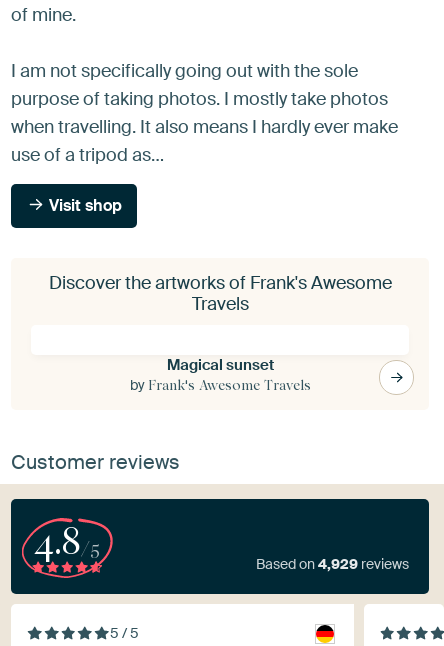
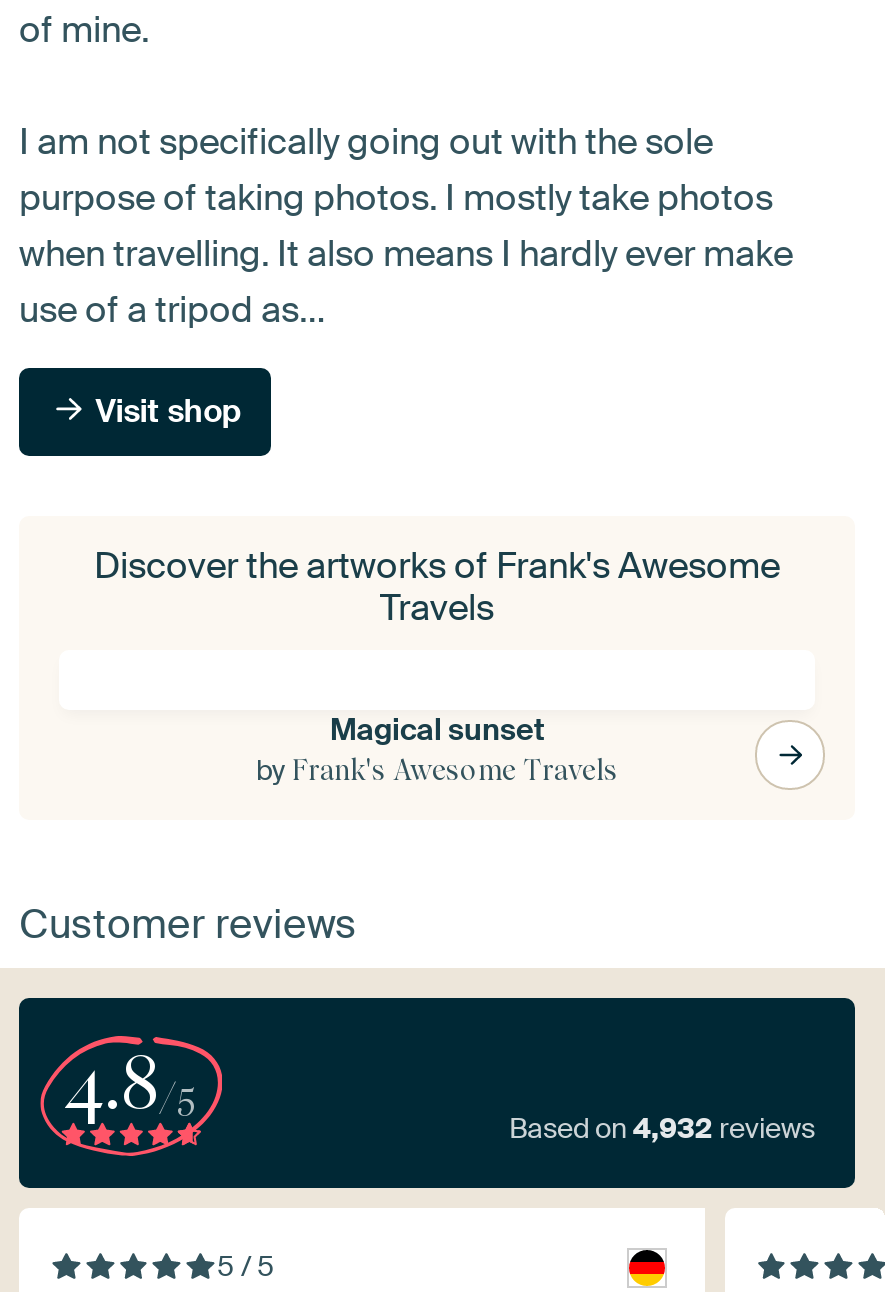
- Based on 4,929 reviews
+ Based on 4,932 reviews
